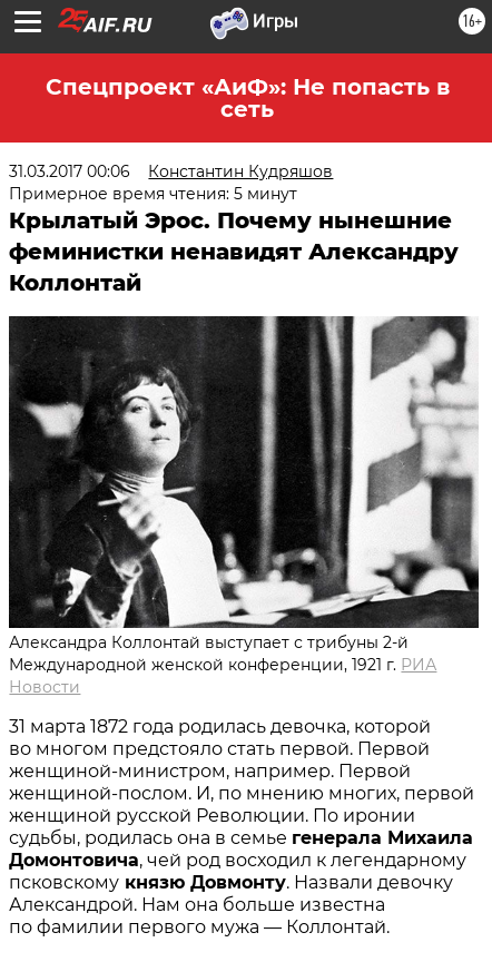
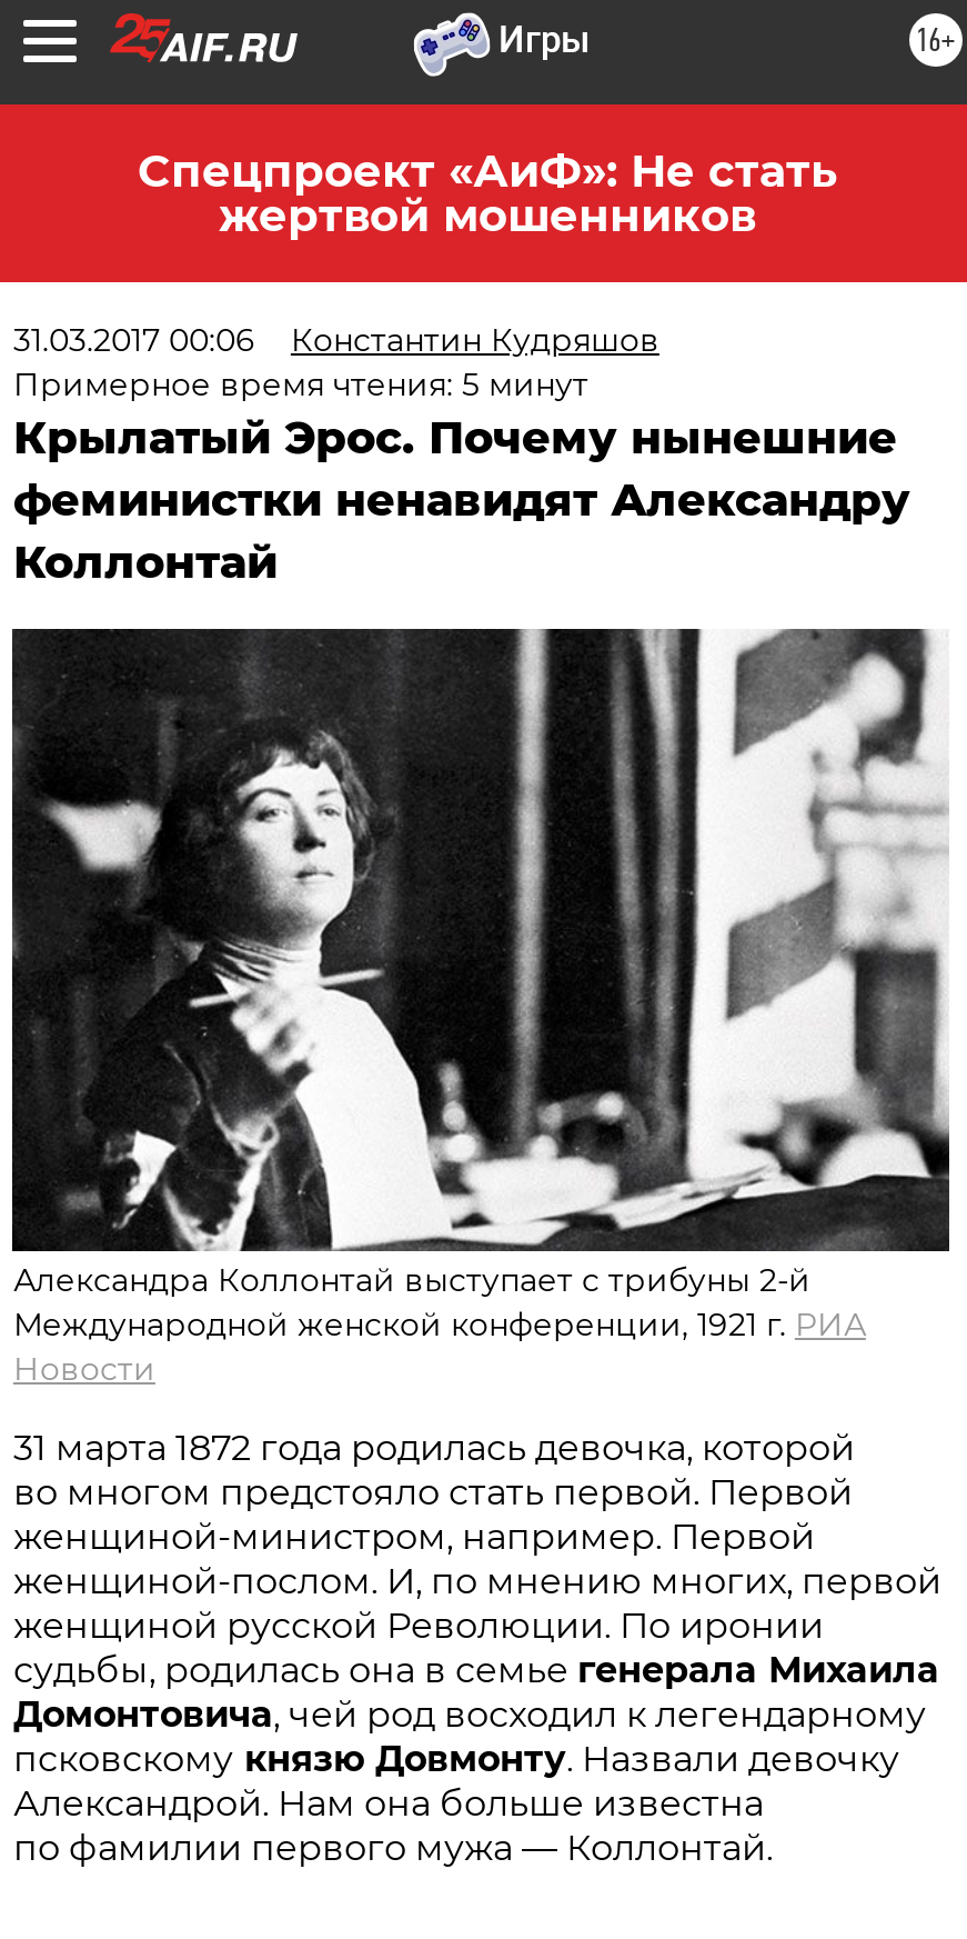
- Спецпроект «АиФ»: Не попасть в
- сеть
+ Спецпроект «АиФ»: Не стать
+ жертвой мошенников
